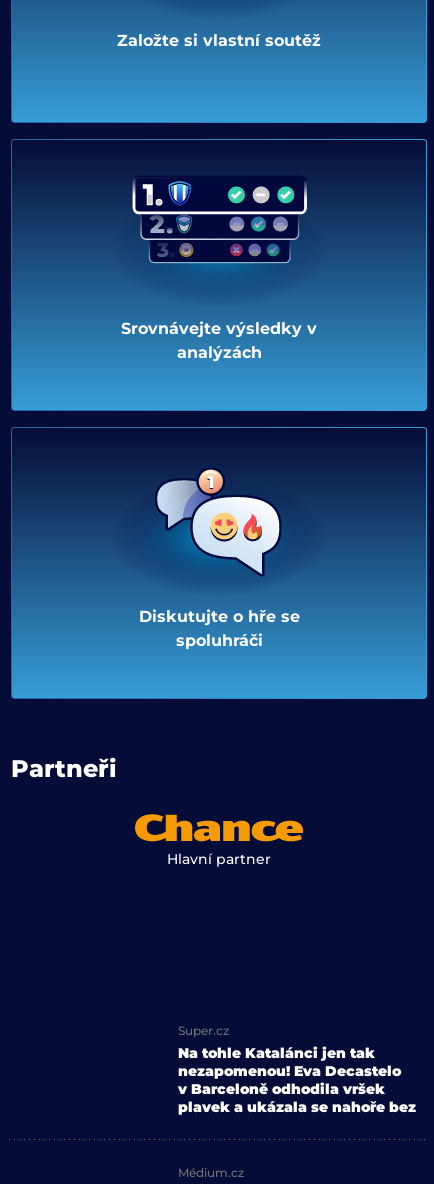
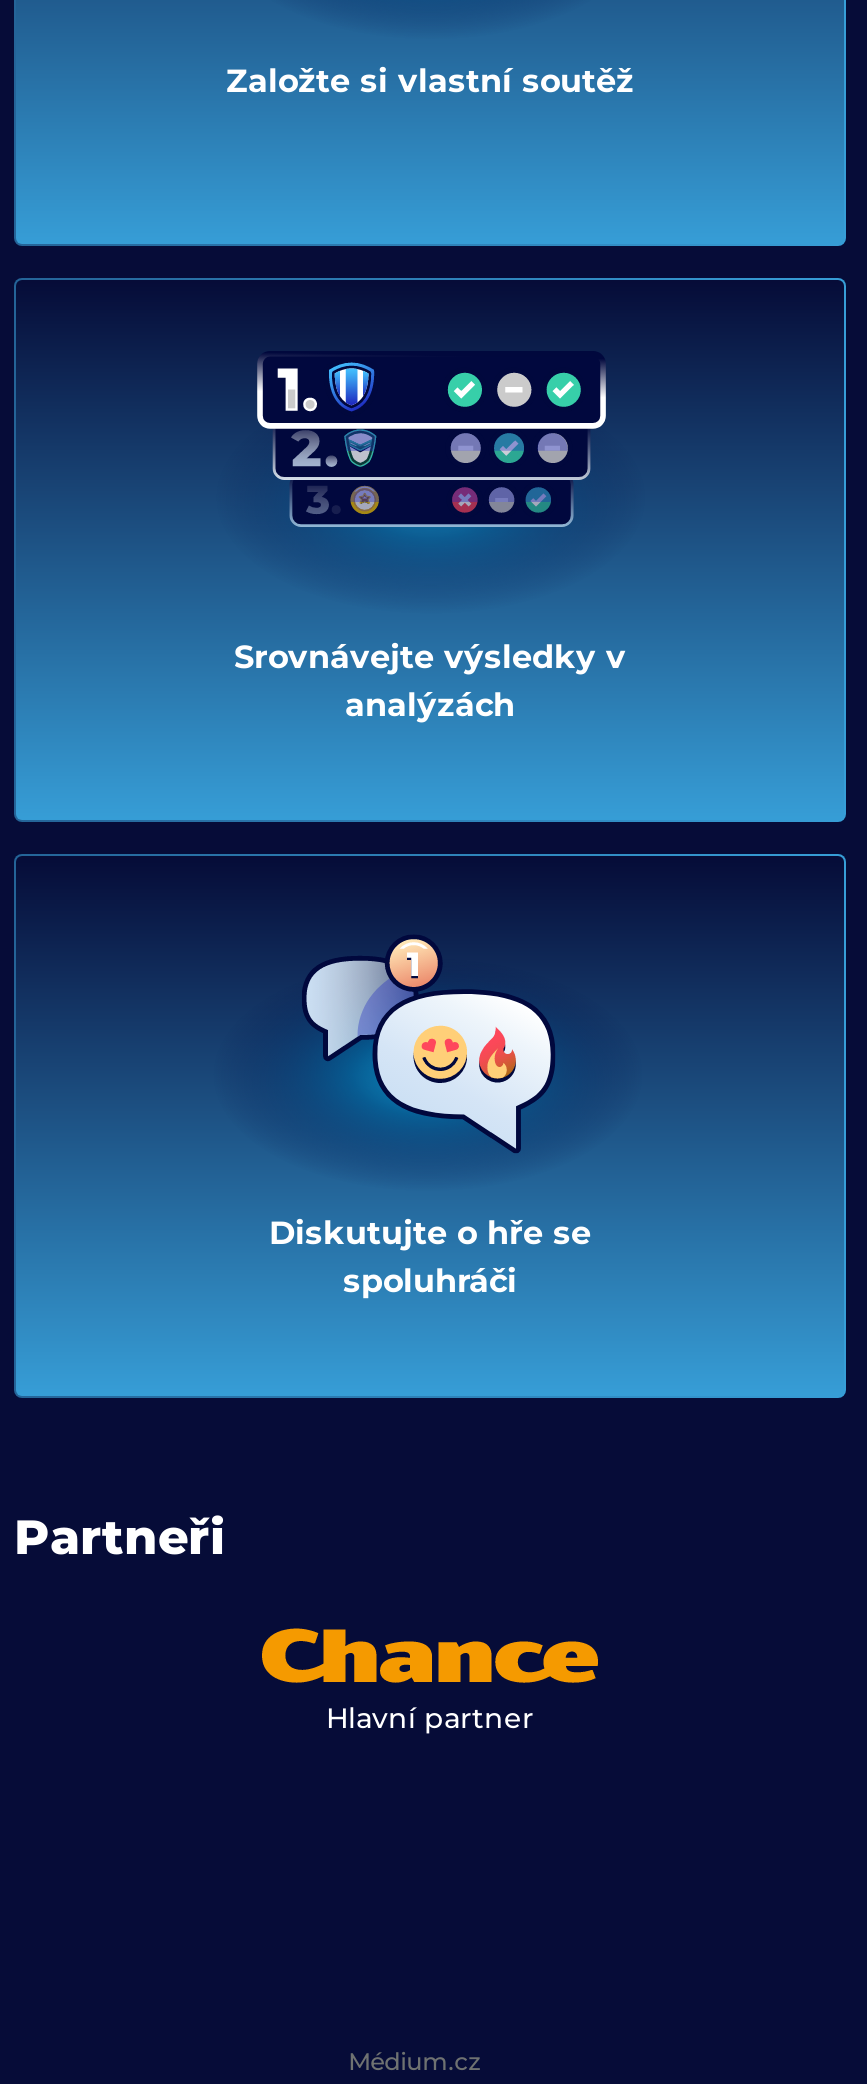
- Super.cz
- Na tohle Katalánci jen tak
- nezapomenou! Eva Decastelo
- v Barceloně odhodila vršek
- plavek a ukázala se nahoře bez
